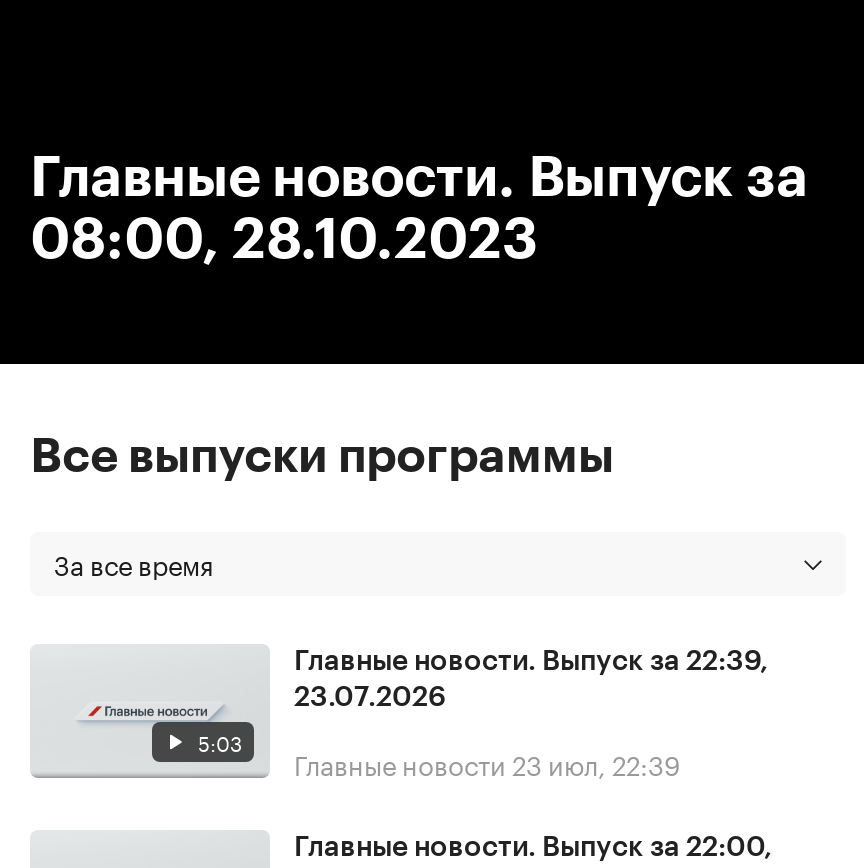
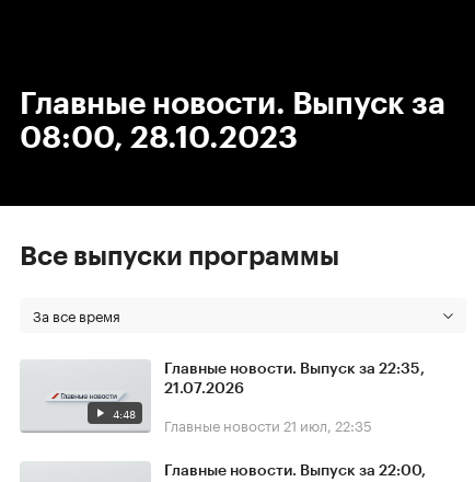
- Главные новости. Выпуск за 22:39,
+ Главные новости. Выпуск за 22:35,

- 23.07.2026
+ 21.07.2026

- 5:03
+ 4:48

- Главные новости 23 июл, 22:39
+ Главные новости 21 июл, 22:35
